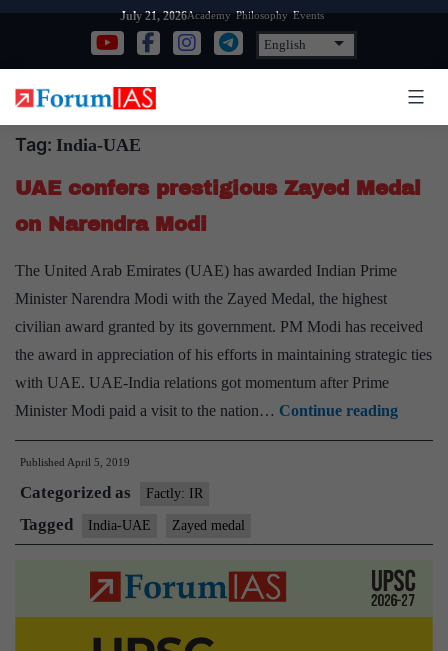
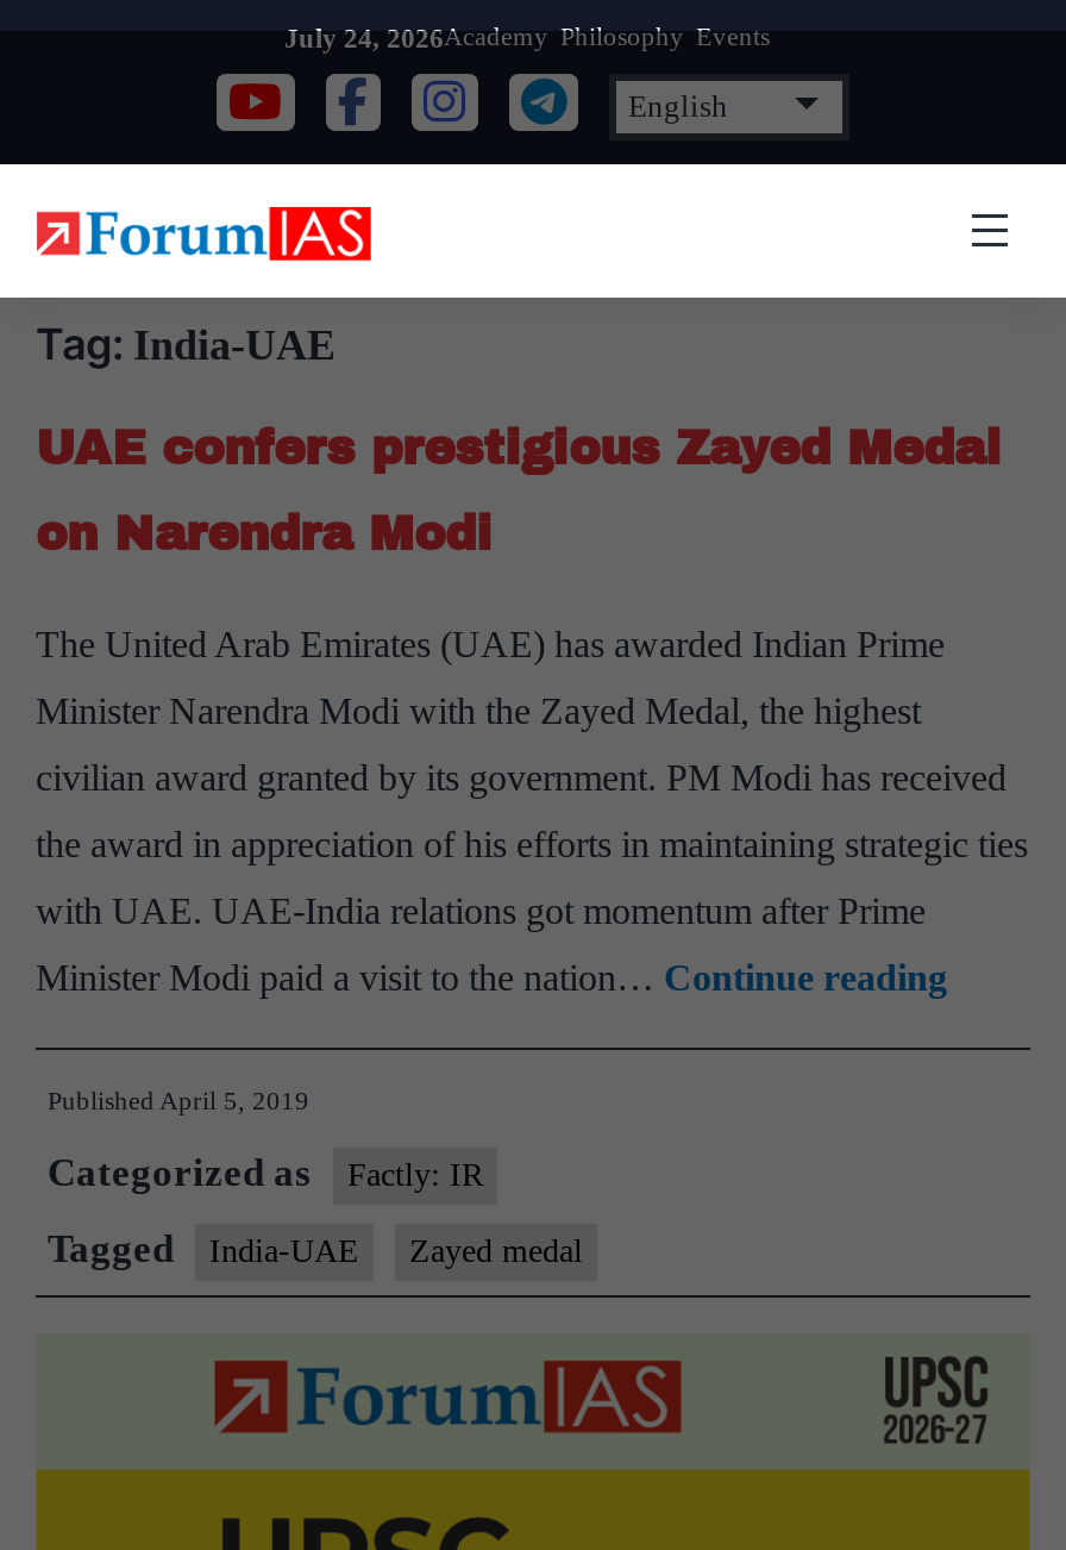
- July 21, 2026Academy Philosophy Events
+ July 24, 2026Academy Philosophy Events
